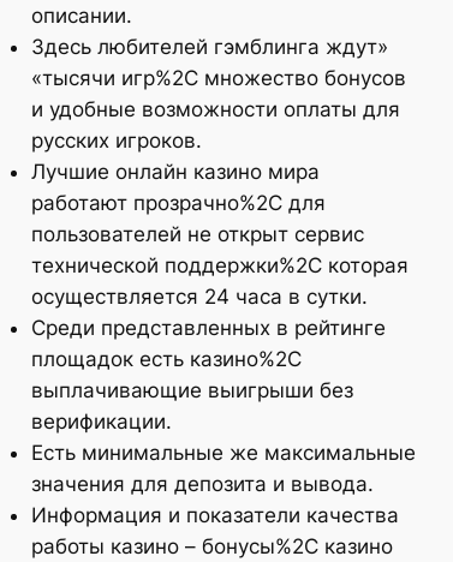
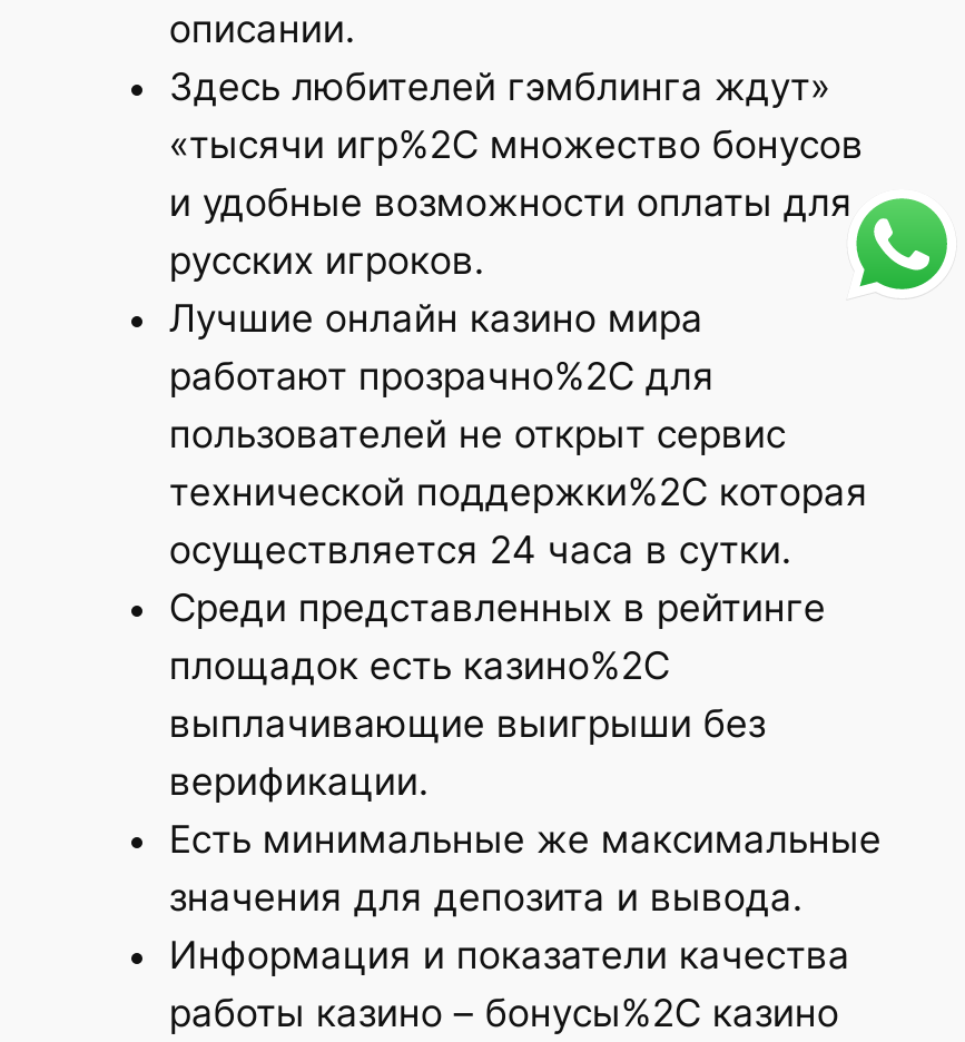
+ [image]
